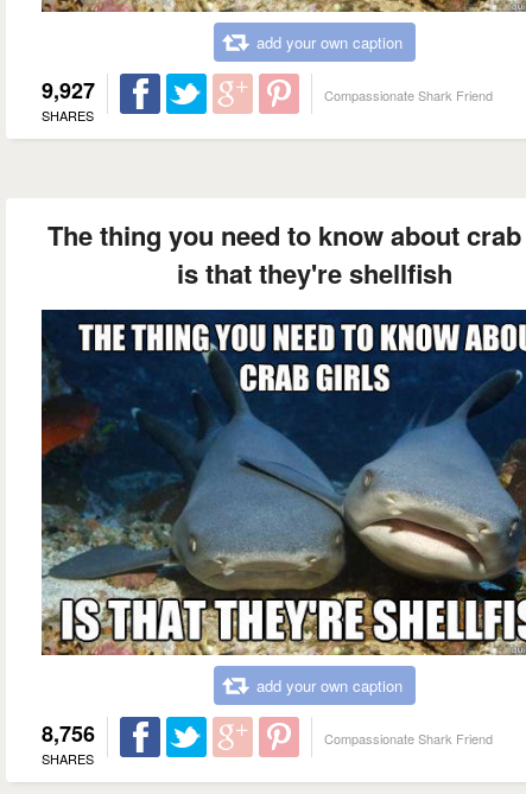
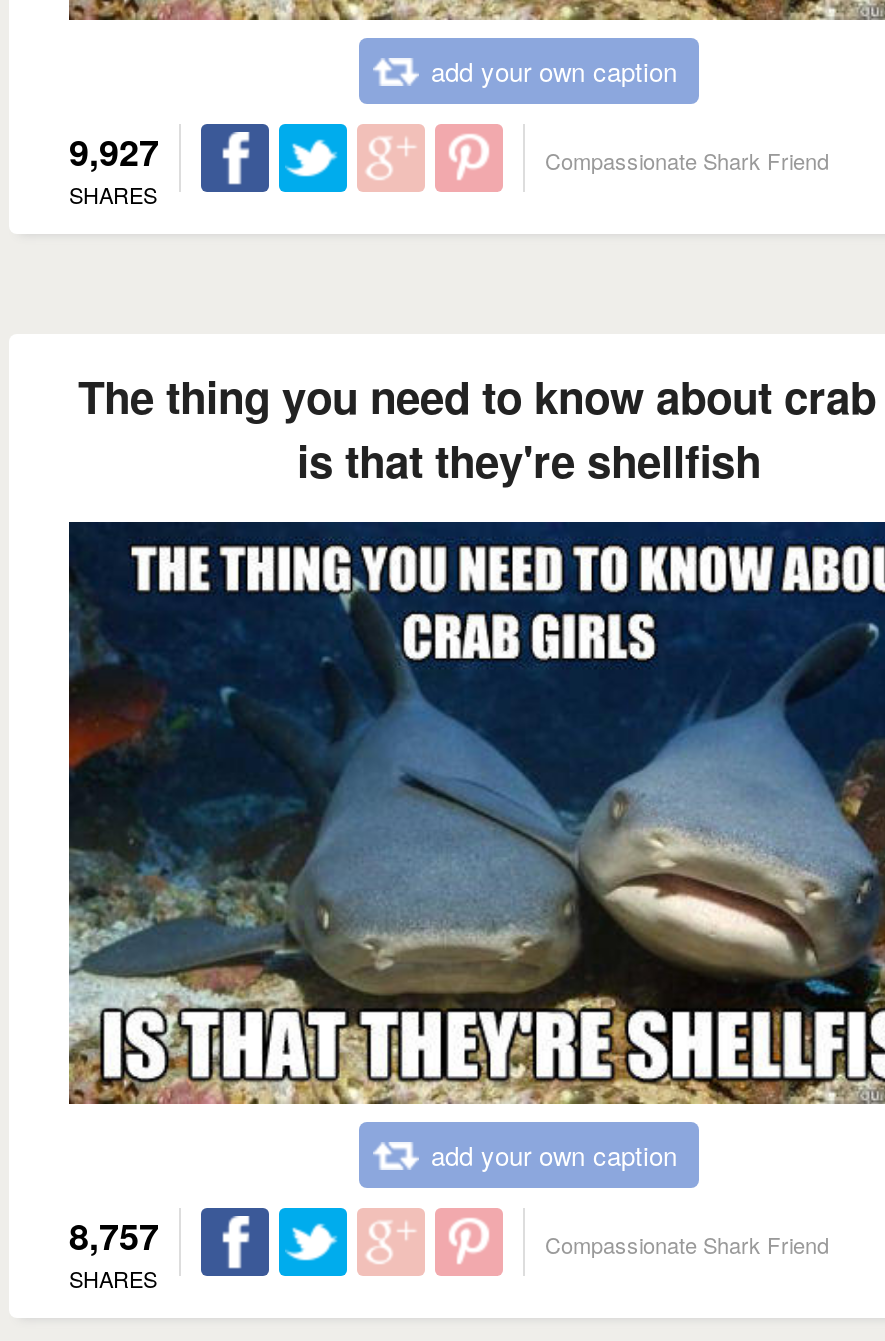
- 8,756
+ 8,757
